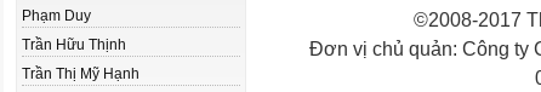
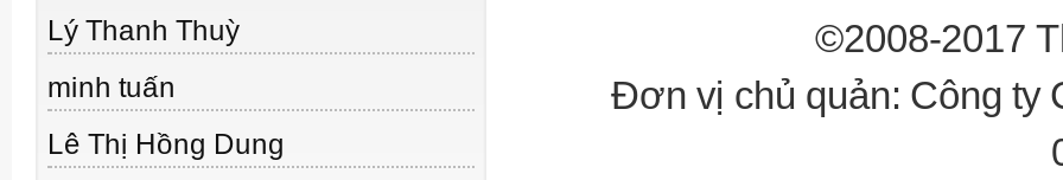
- Phạm Duy
+ Lý Thanh Thuỳ

- Trần Hữu Thịnh
+ minh tuấn

- Trần Thị Mỹ Hạnh
+ Lê Thị Hồng Dung
